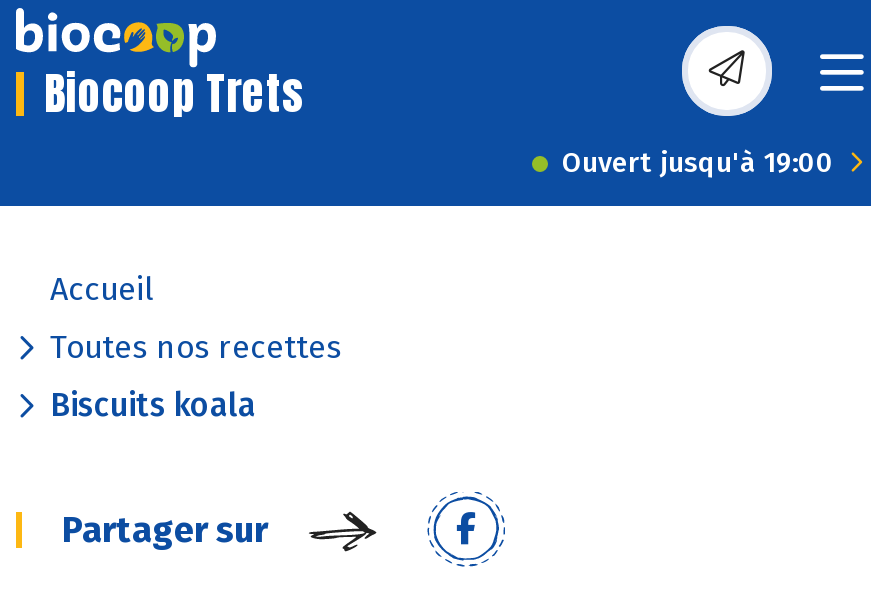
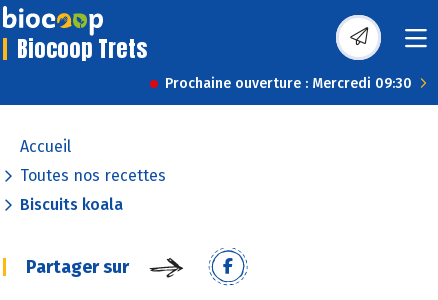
- Ouvert jusqu'à 19:00
+ Prochaine ouverture : Mercredi 09:30
